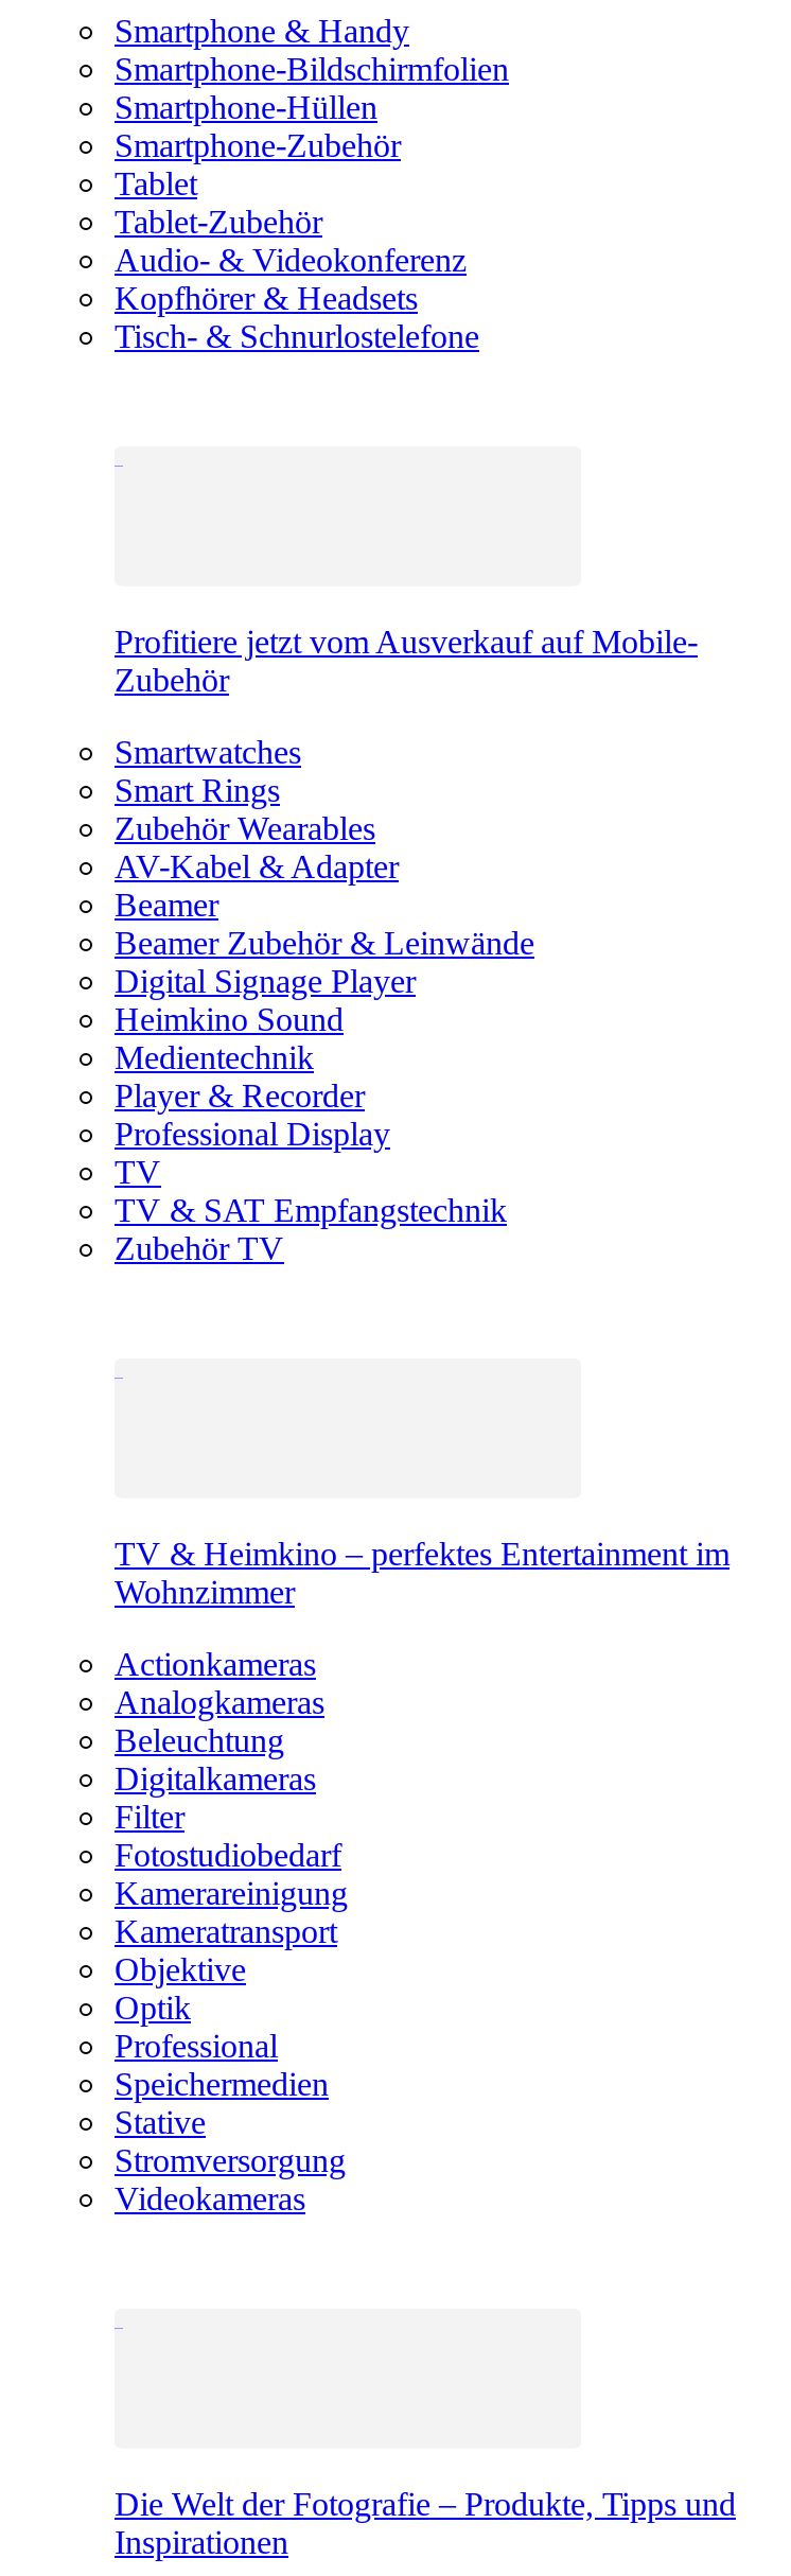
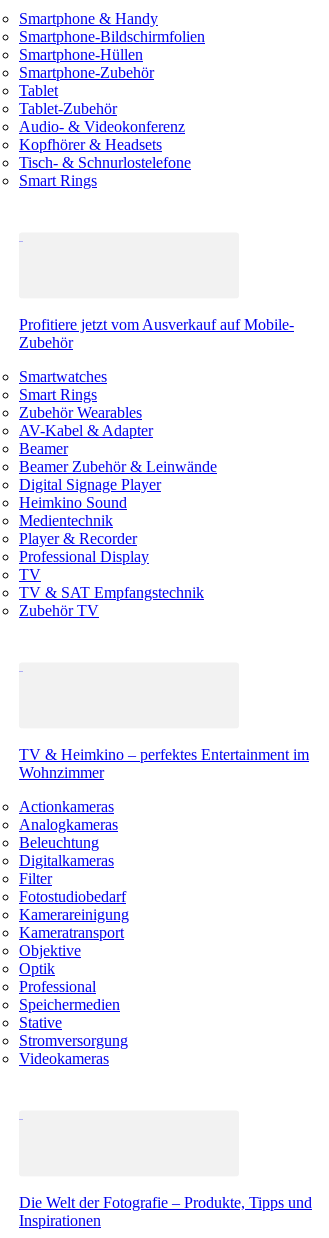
+ Smart Rings
